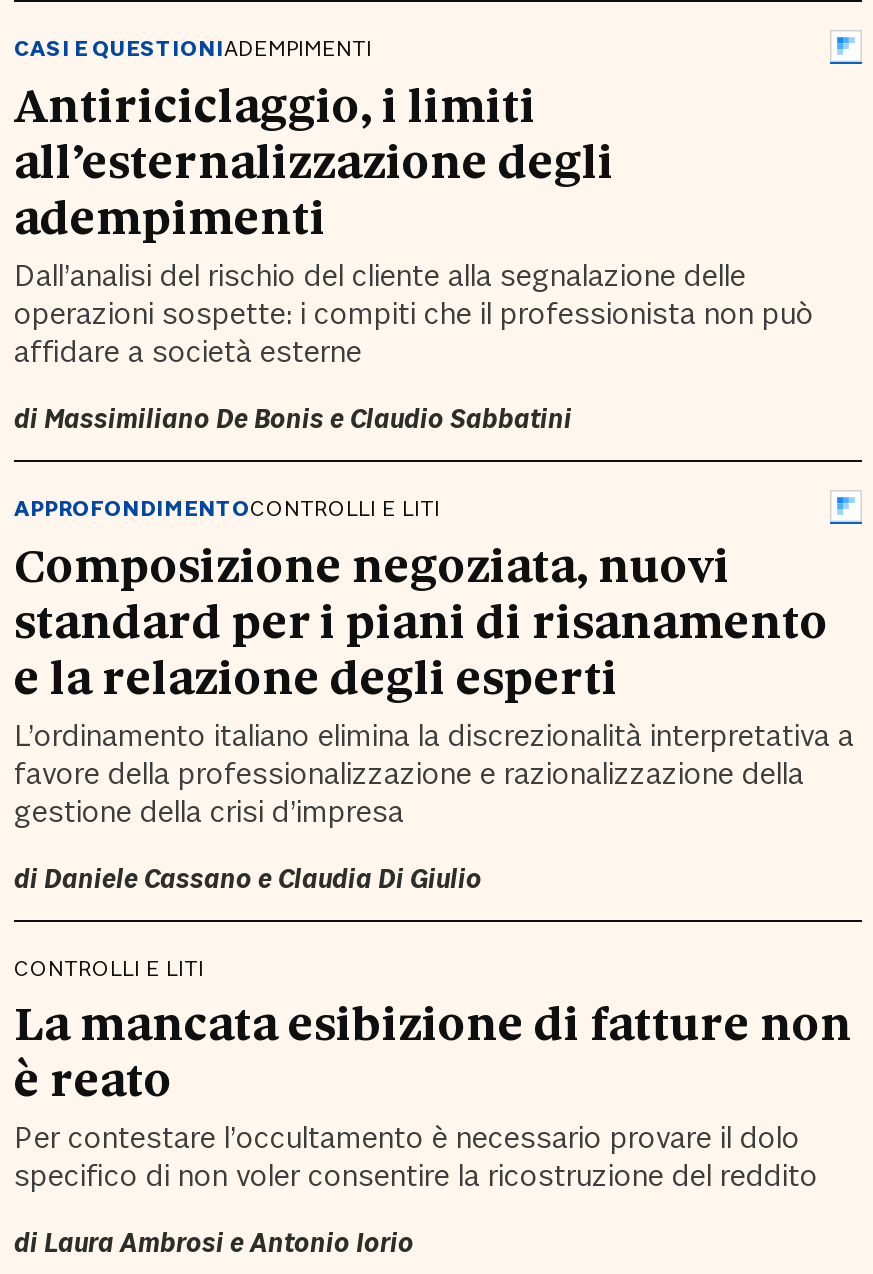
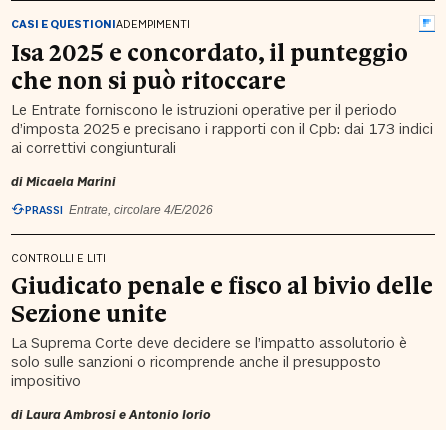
- Antiriciclaggio, i limiti
- all’esternalizzazione degli
- adempimenti
- Dall’analisi del rischio del cliente alla segnalazione delle
- operazioni sospette: i compiti che il professionista non può
- affidare a società esterne
- di Massimiliano De Bonis e Claudio Sabbatini
- APPROFONDIMENTOCONTROLLI E LITI
- Composizione negoziata, nuovi
- standard per i piani di risanamento
- e la relazione degli esperti
- L’ordinamento italiano elimina la discrezionalità interpretativa a
- favore della professionalizzazione e razionalizzazione della
- gestione della crisi d’impresa
- di Daniele Cassano e Claudia Di Giulio
+ Isa 2025 e concordato, il punteggio
+ che non si può ritoccare
+ Le Entrate forniscono le istruzioni operative per il periodo
+ d’imposta 2025 e precisano i rapporti con il Cpb: dai 173 indici
+ ai correttivi congiunturali
+ di Micaela Marini
+ PRASSI Entrate, circolare 4/E/2026

moved up: CONTROLLI E LITI

- La mancata esibizione di fatture non
- è reato
- Per contestare l’occultamento è necessario provare il dolo
- specifico di non voler consentire la ricostruzione del reddito
+ Giudicato penale e fisco al bivio delle
+ Sezione unite
+ La Suprema Corte deve decidere se l’impatto assolutorio è
+ solo sulle sanzioni o ricomprende anche il presupposto
+ impositivo
